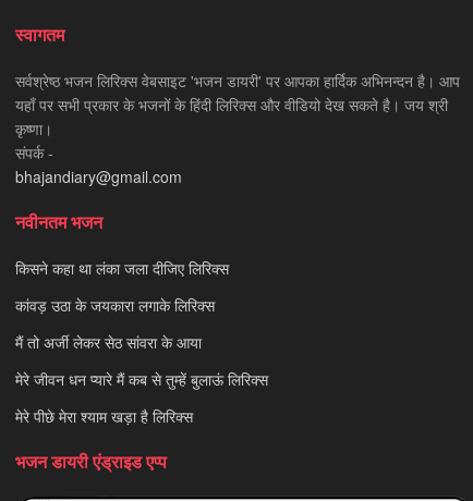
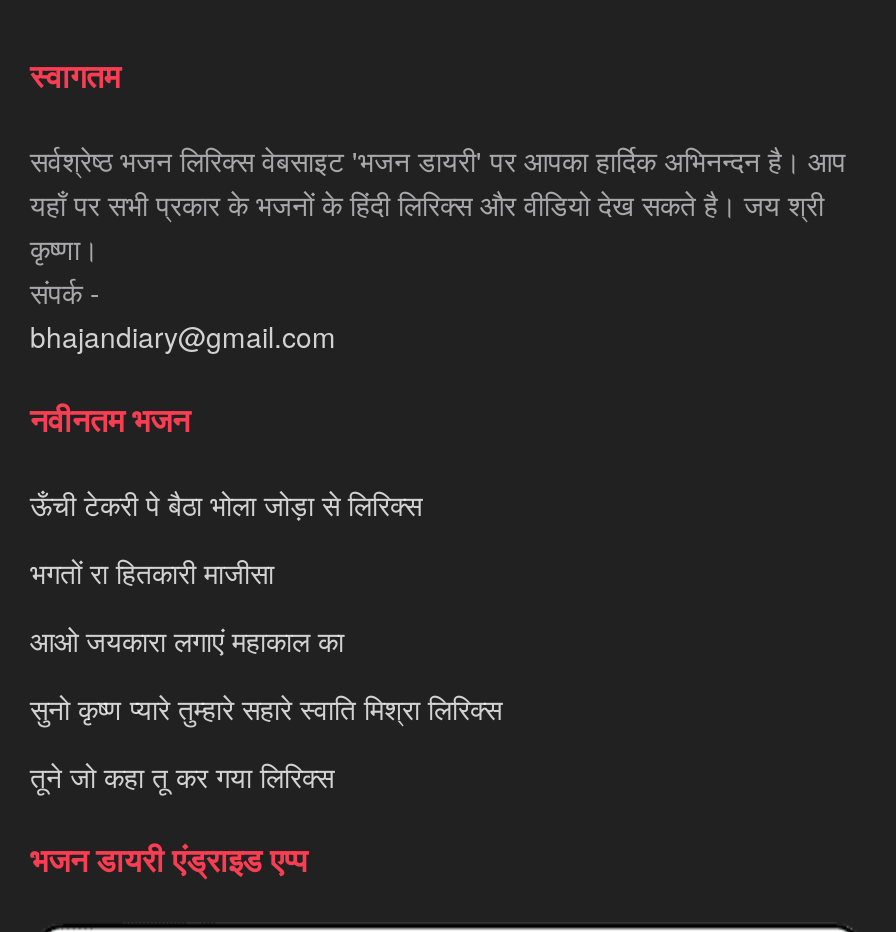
- किसने कहा था लंका जला दीजिए लिरिक्स
+ ऊँची टेकरी पे बैठा भोला जोड़ा से लिरिक्स

- कांवड़ उठा के जयकारा लगाके लिरिक्स
+ भगतों रा हितकारी माजीसा

- मैं तो अर्जी लेकर सेठ सांवरा के आया
+ आओ जयकारा लगाएं महाकाल का

- मेरे जीवन धन प्यारे मैं कब से तुम्हें बुलाऊं लिरिक्स
+ सुनो कृष्ण प्यारे तुम्हारे सहारे स्वाति मिश्रा लिरिक्स

- मेरे पीछे मेरा श्याम खड़ा है लिरिक्स
+ तूने जो कहा तू कर गया लिरिक्स
